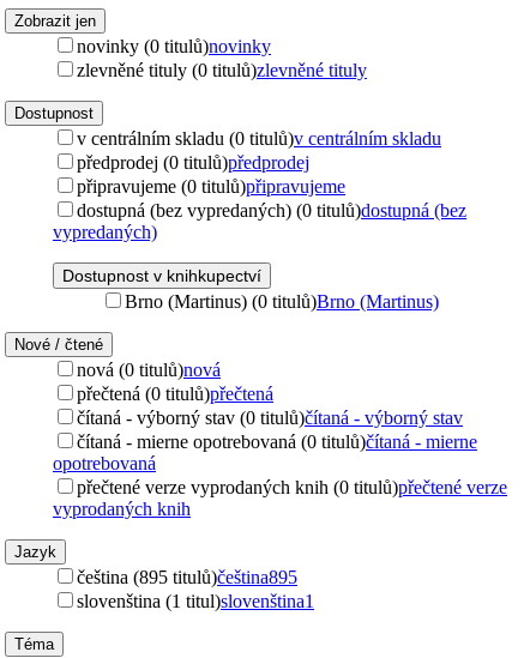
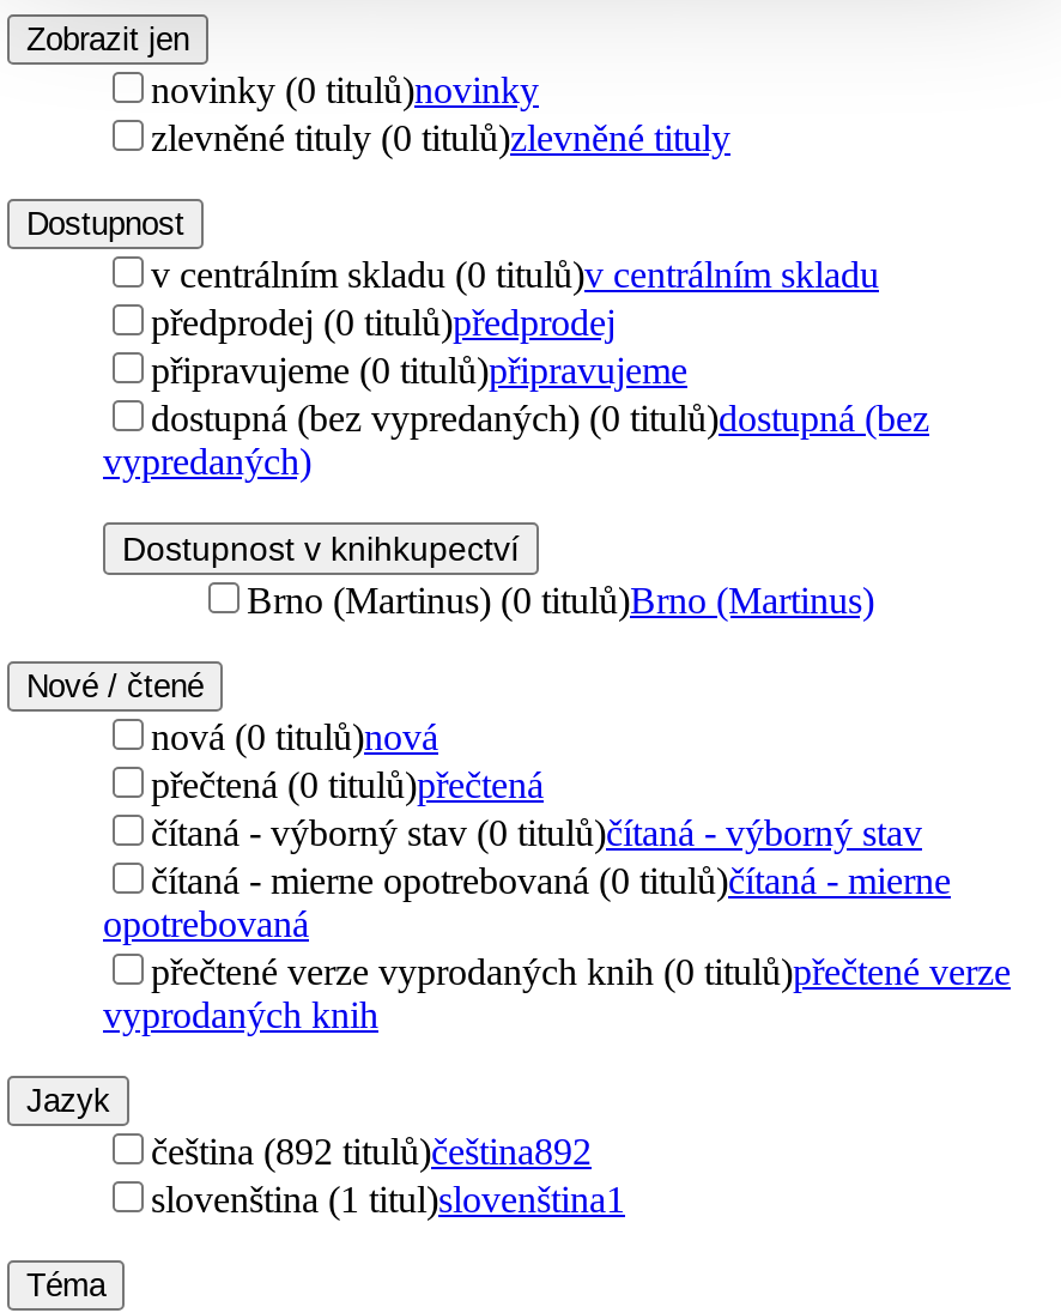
- čeština (895 titulů)čeština895
+ čeština (892 titulů)čeština892
